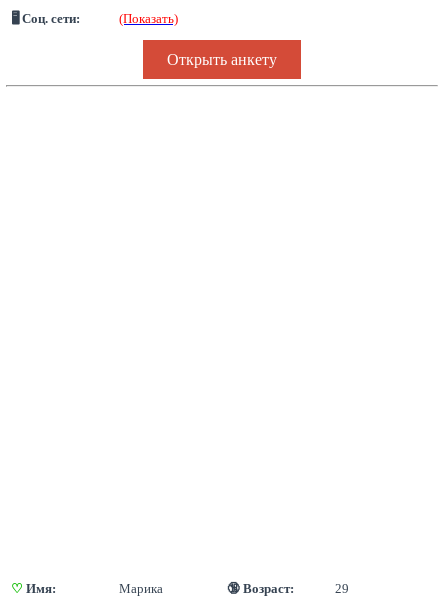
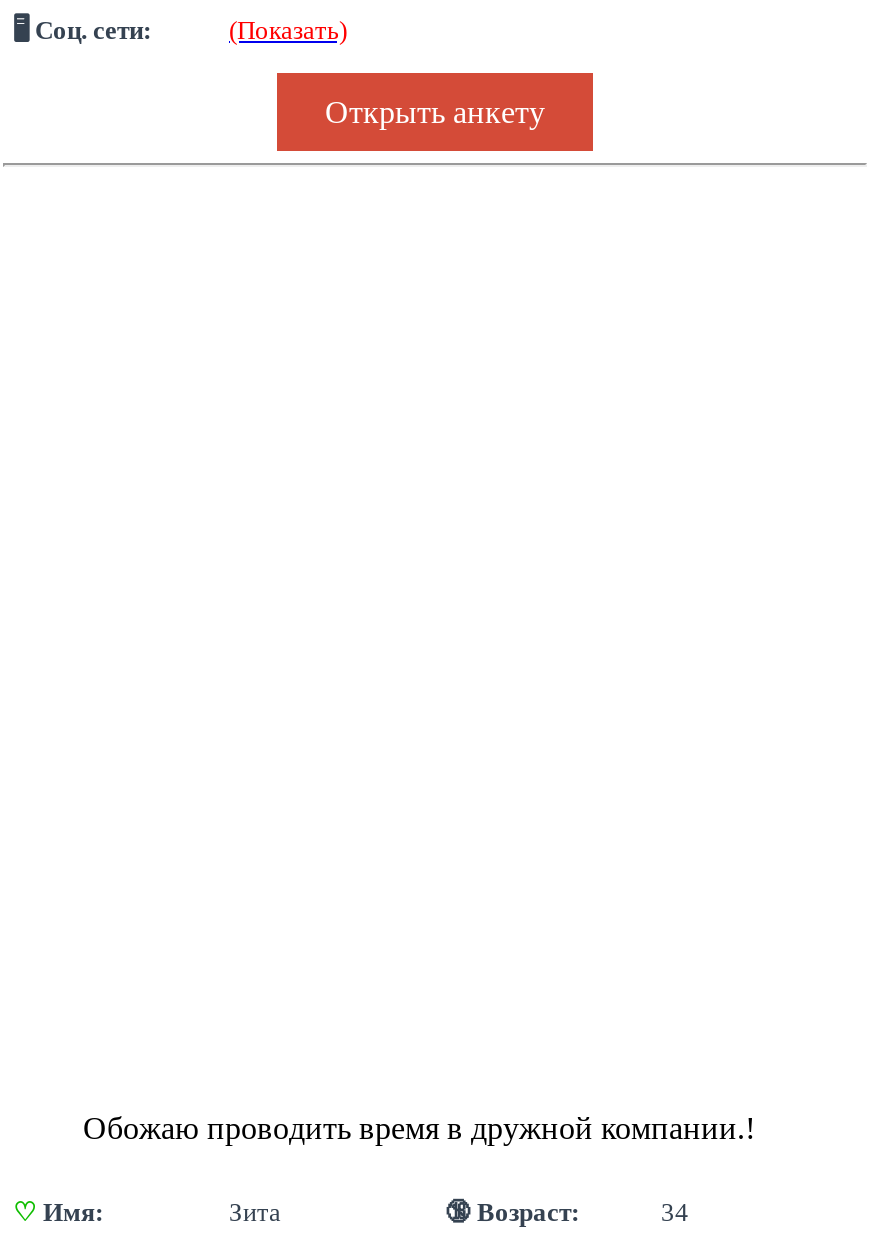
+ Обожаю проводить время в дружной компании.!

- Марика
+ Зита

- 29
+ 34
